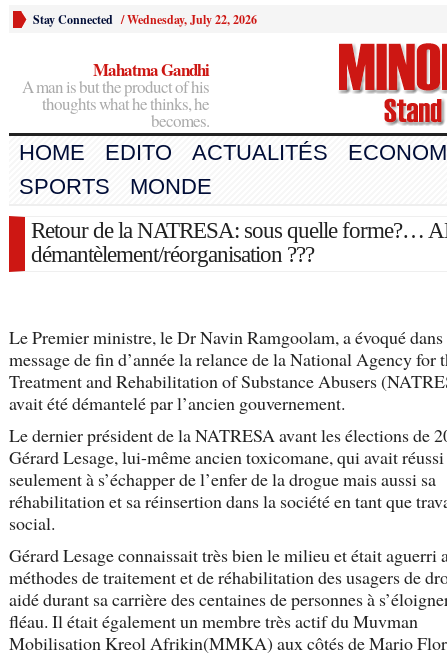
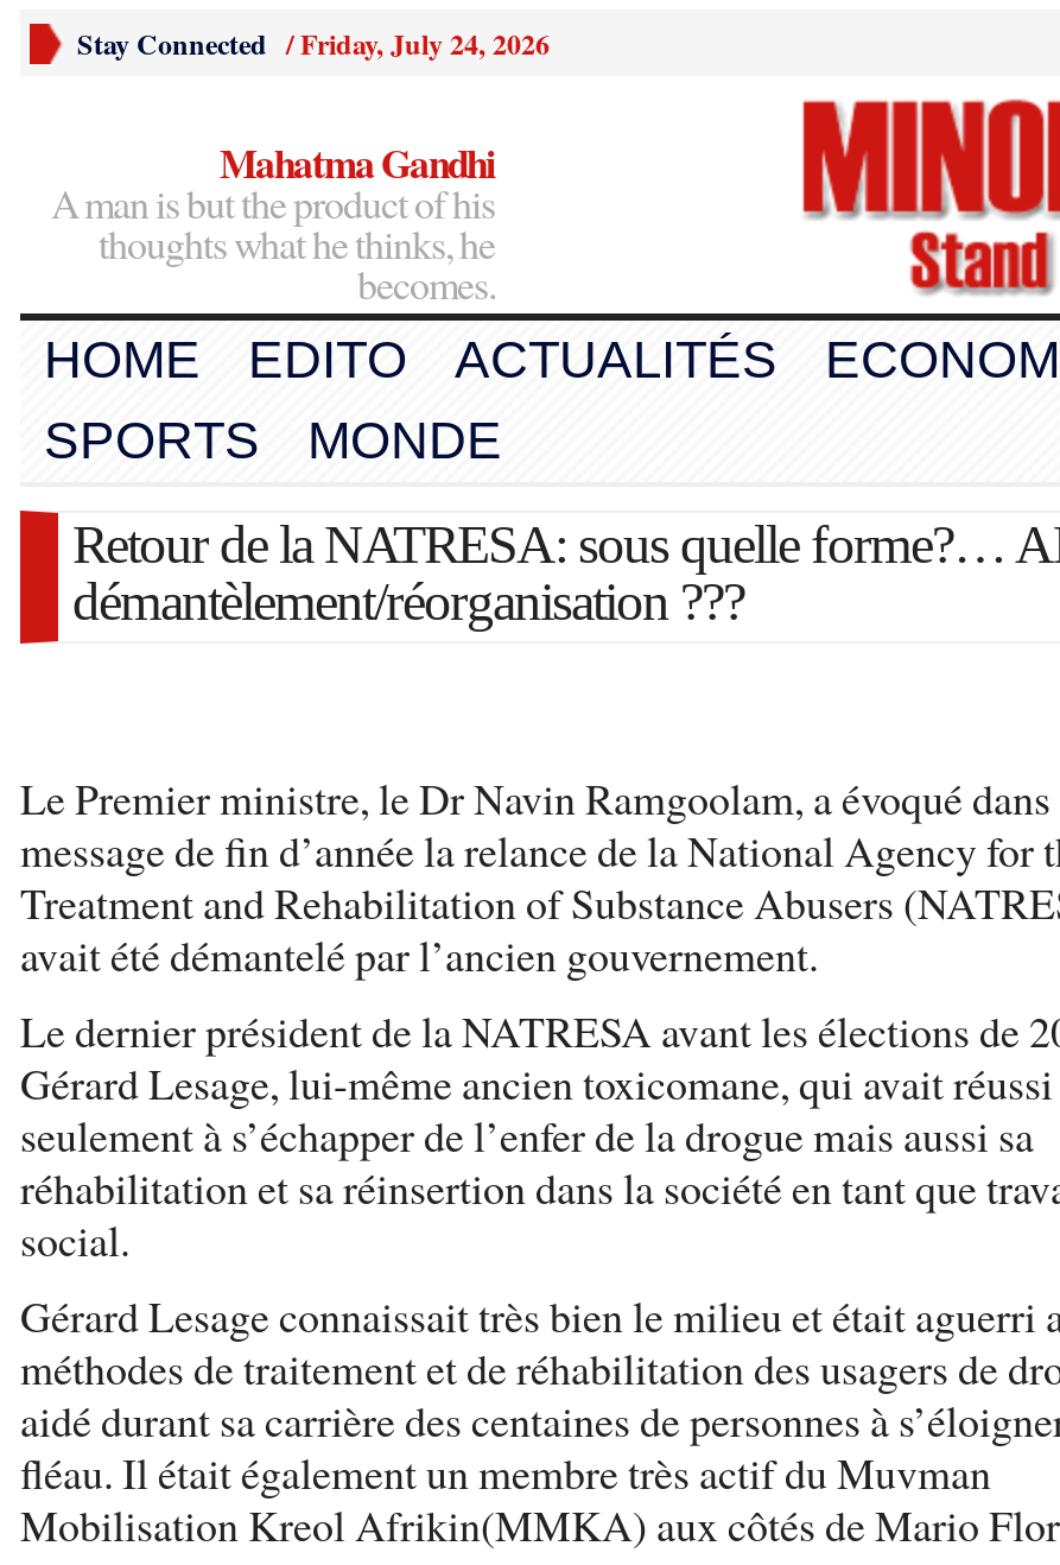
- Stay Connected / Wednesday, July 22, 2026
+ Stay Connected / Friday, July 24, 2026
